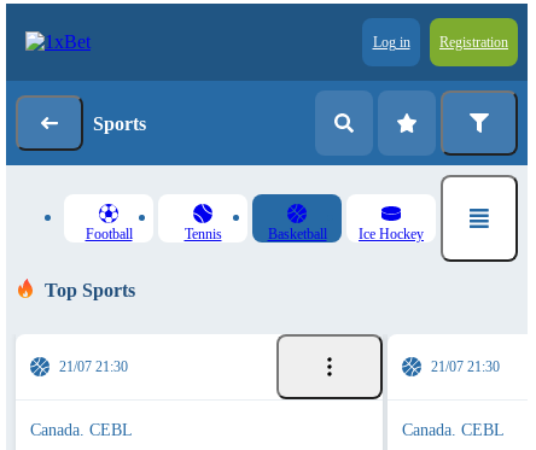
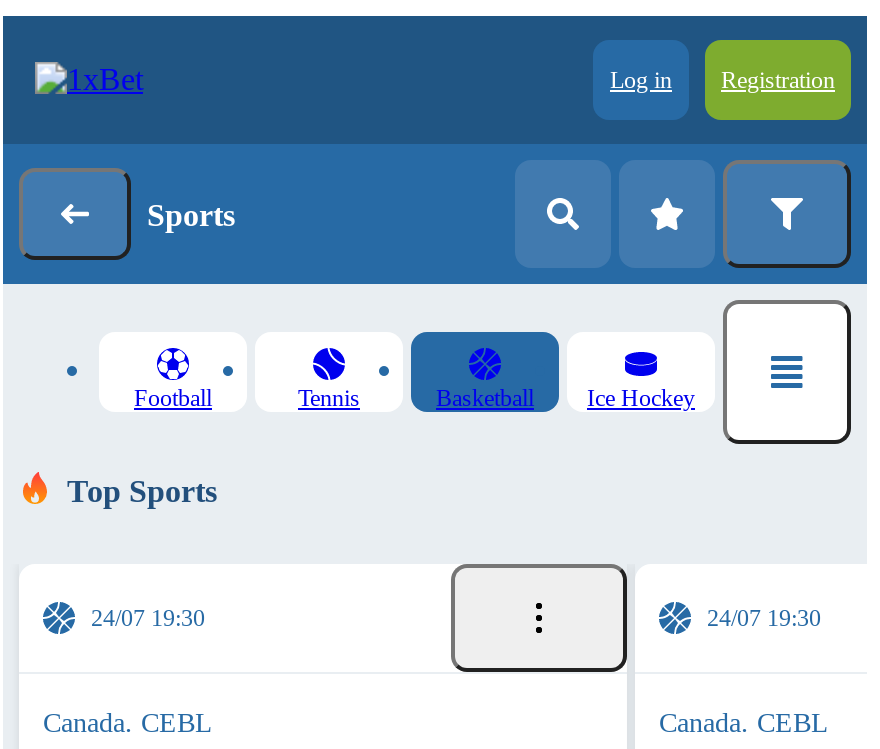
- 21/07 21:30
+ 24/07 19:30

- 21/07 21:30
+ 24/07 19:30
